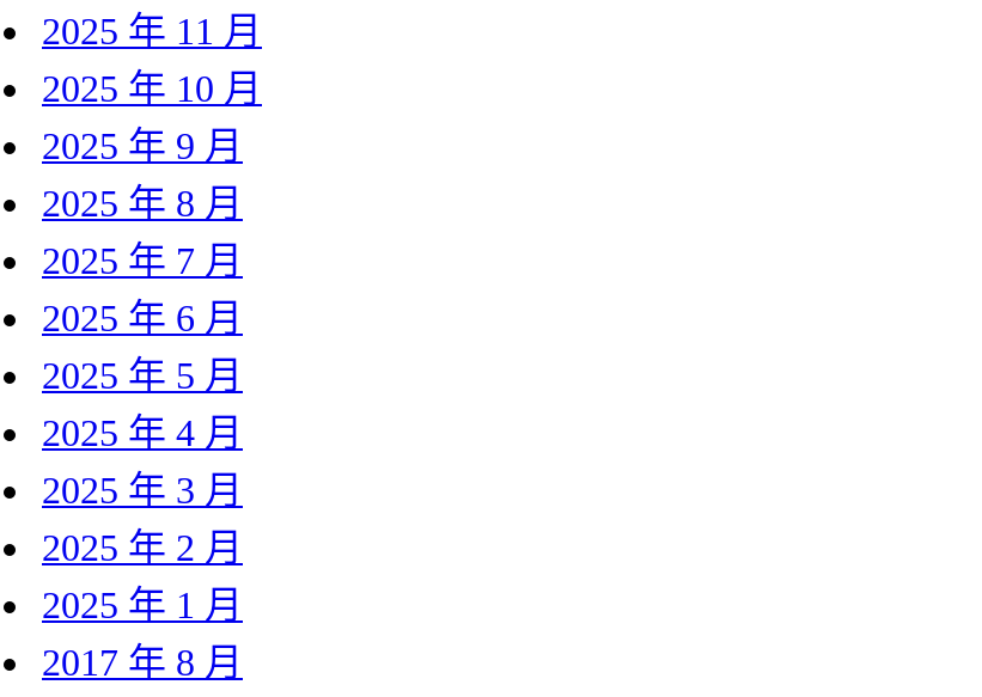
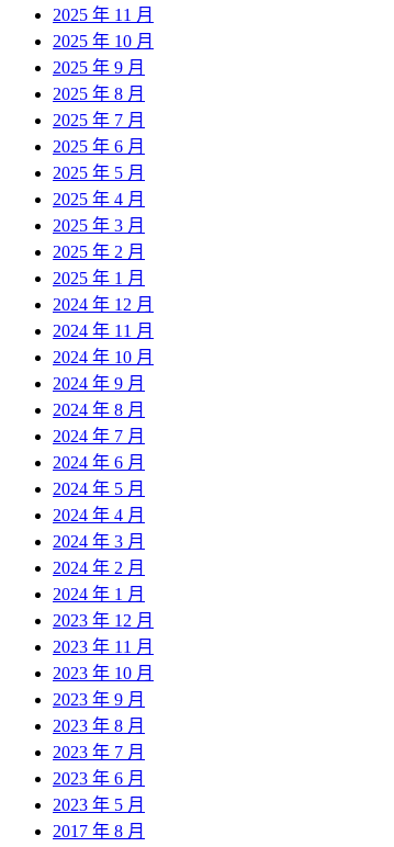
+ 2024 年 12 月
+ 2024 年 11 月
+ 2024 年 10 月
+ 2024 年 9 月
+ 2024 年 8 月
+ 2024 年 7 月
+ 2024 年 6 月
+ 2024 年 5 月
+ 2024 年 4 月
+ 2024 年 3 月
+ 2024 年 2 月
+ 2024 年 1 月
+ 2023 年 12 月
+ 2023 年 11 月
+ 2023 年 10 月
+ 2023 年 9 月
+ 2023 年 8 月
+ 2023 年 7 月
+ 2023 年 6 月
+ 2023 年 5 月
